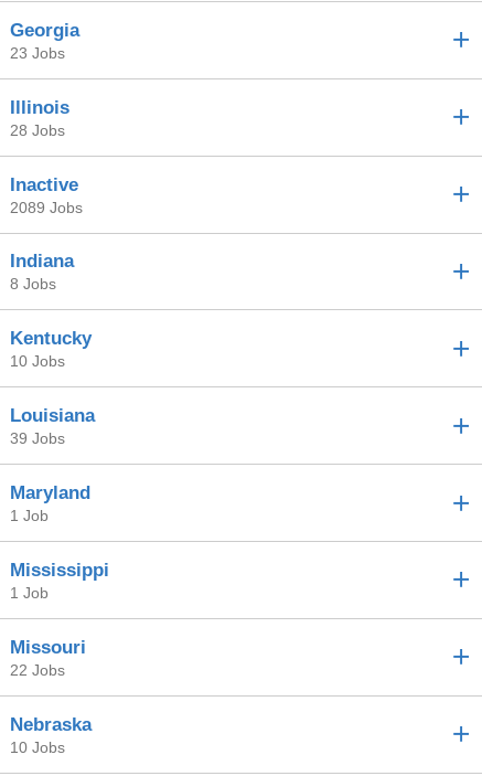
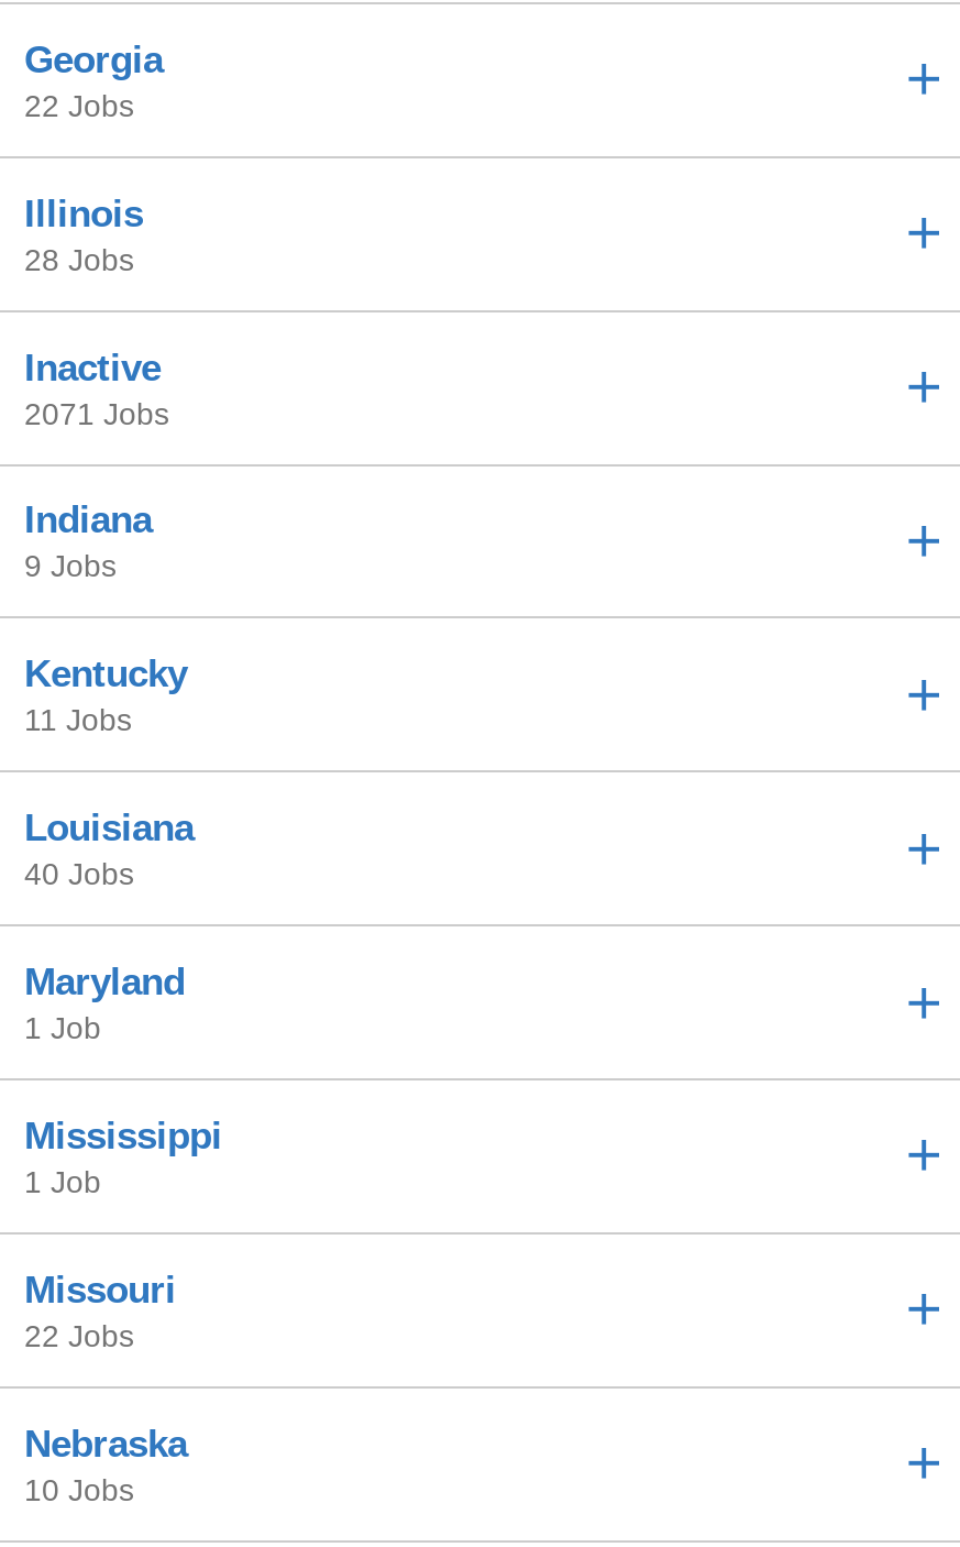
- 23 Jobs
+ 22 Jobs

- 2089 Jobs
+ 2071 Jobs

- 8 Jobs
+ 9 Jobs

- 10 Jobs
+ 11 Jobs

- 39 Jobs
+ 40 Jobs
